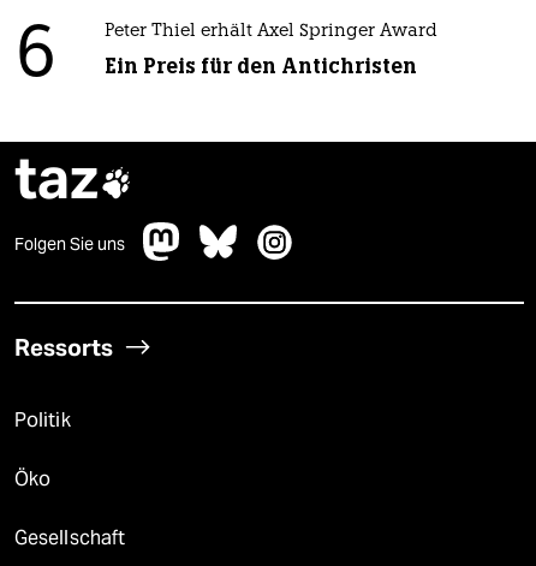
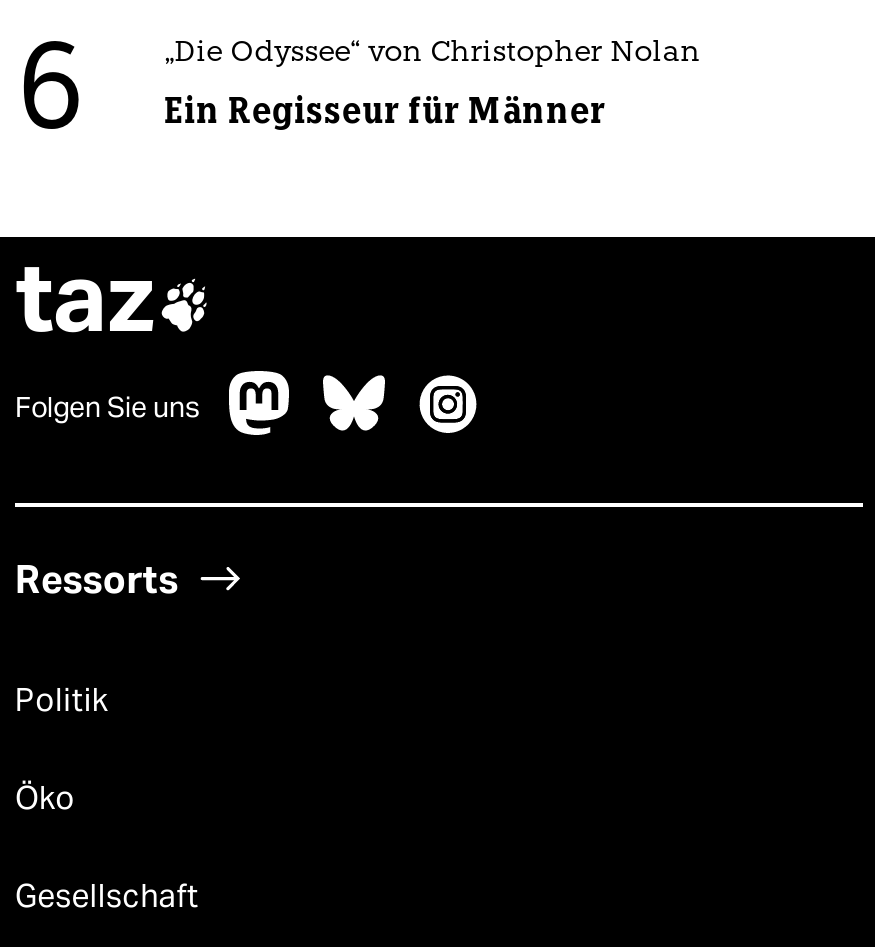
- Peter Thiel erhält Axel Springer Award
+ „Die Odyssee“ von Christopher Nolan

- Ein Preis für den Antichristen
+ Ein Regisseur für Männer
